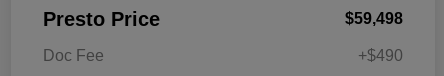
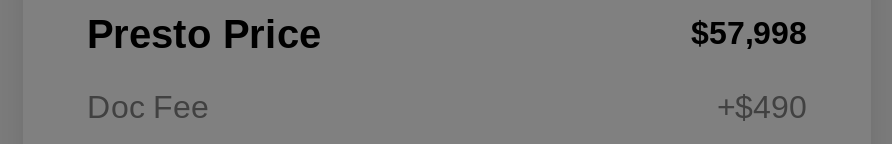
- $59,498
+ $57,998
